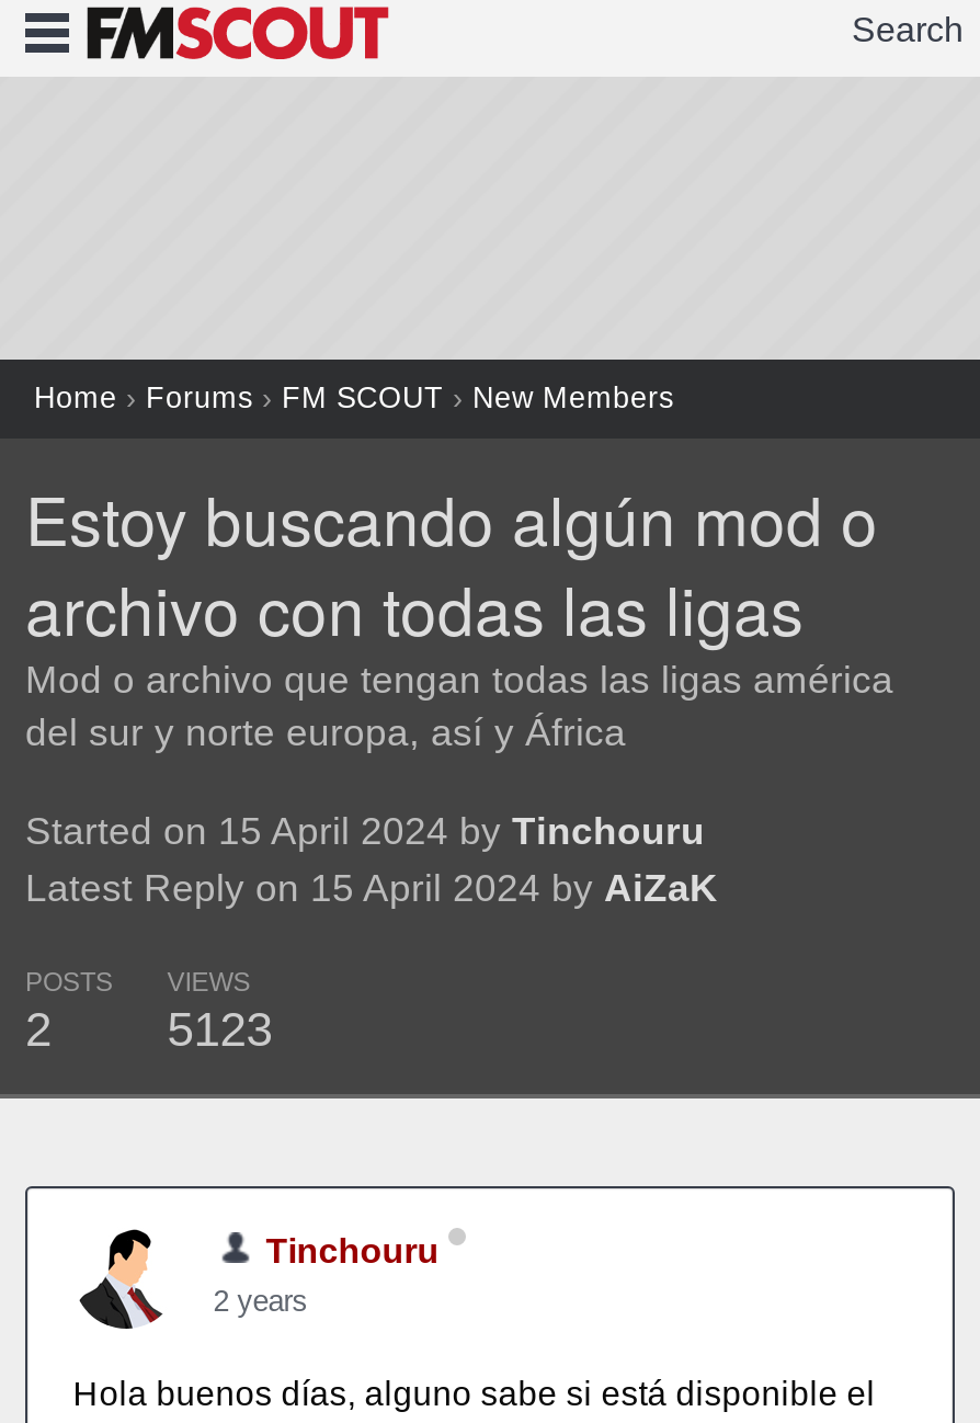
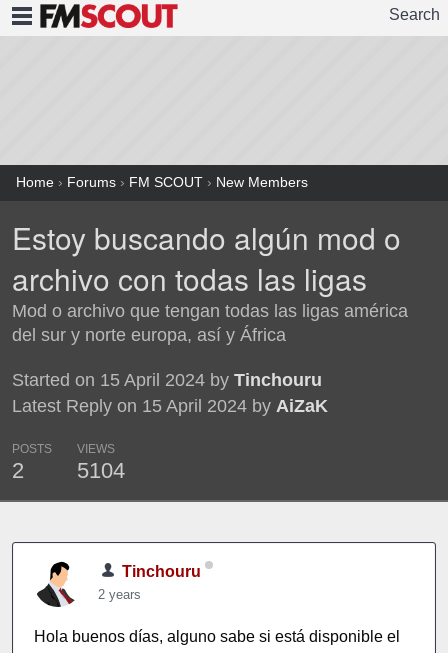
- 5123
+ 5104
